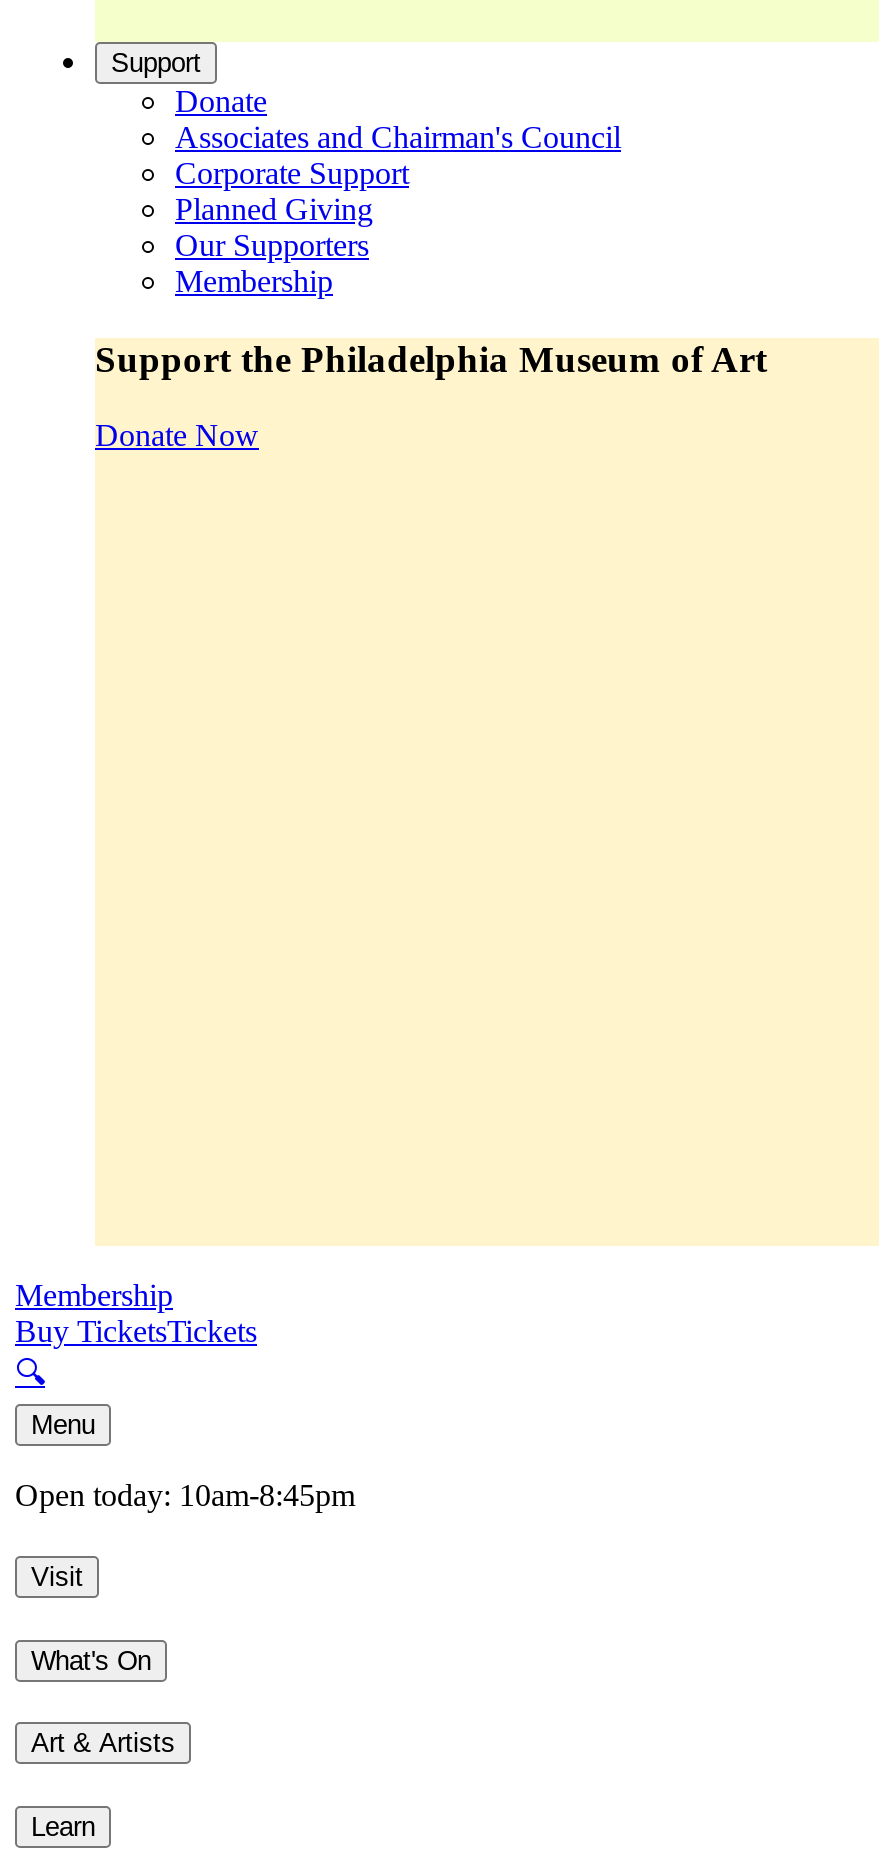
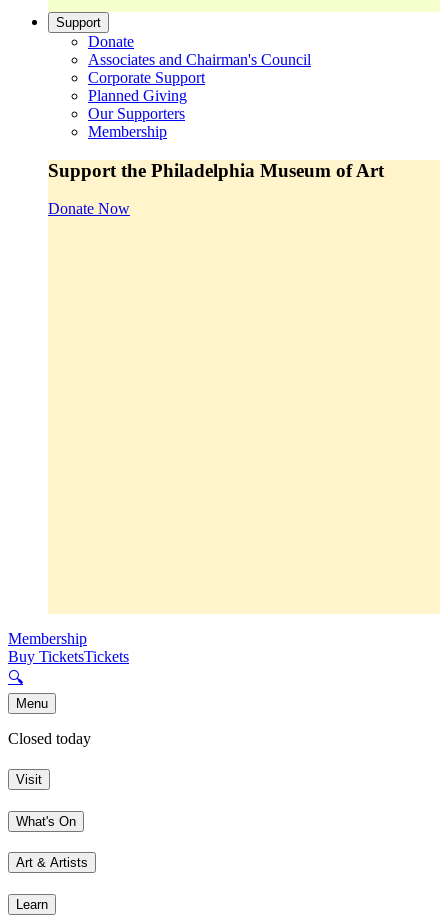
- Open today: 10am-8:45pm
+ Closed today
